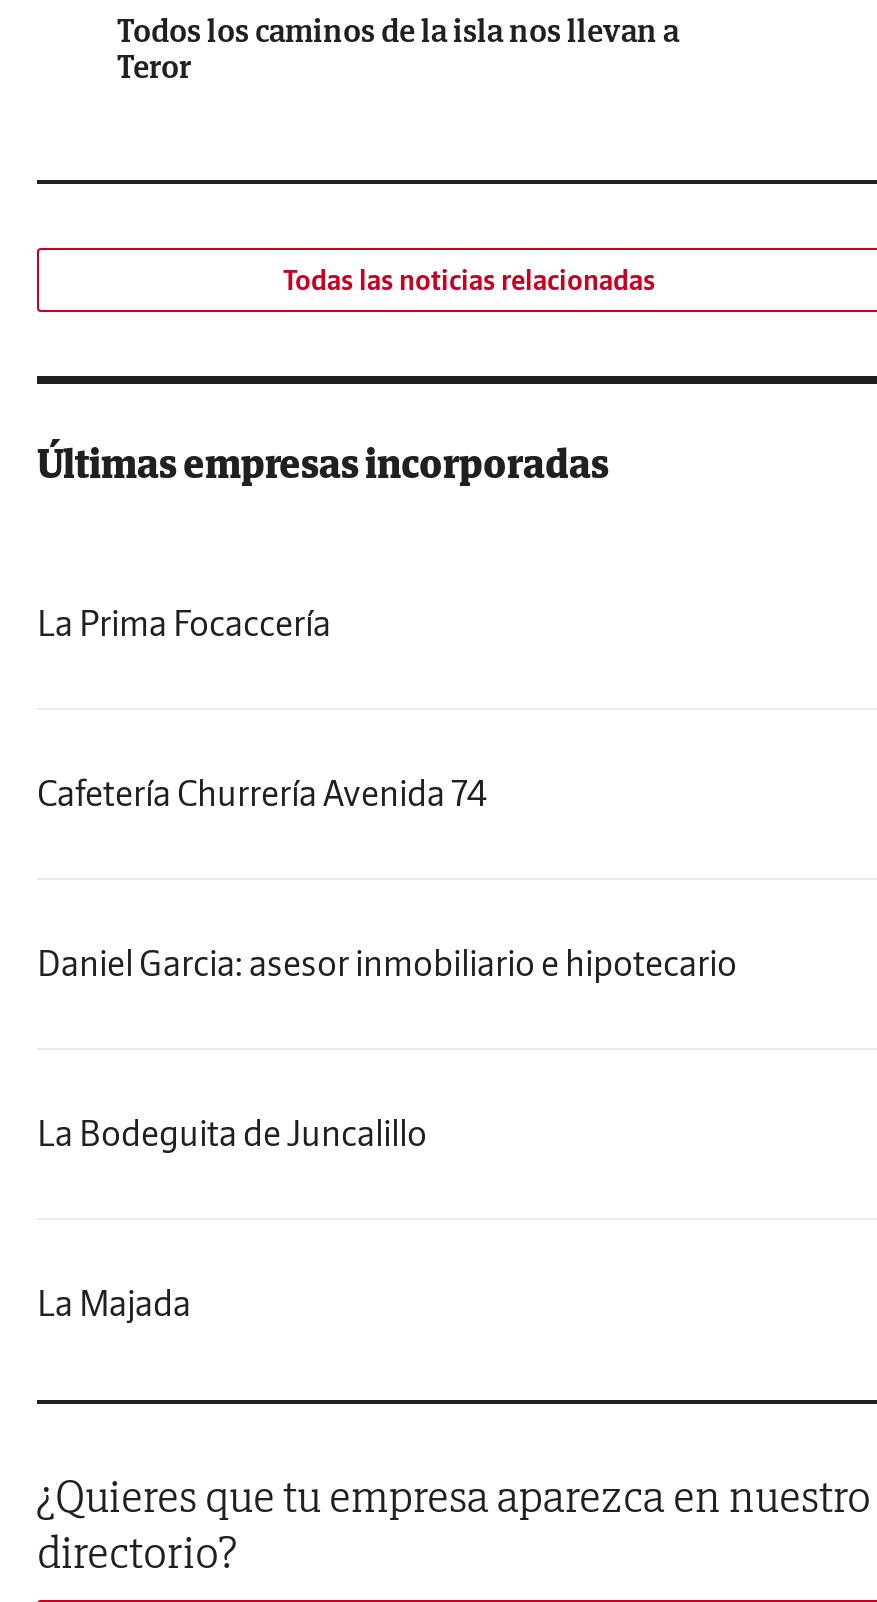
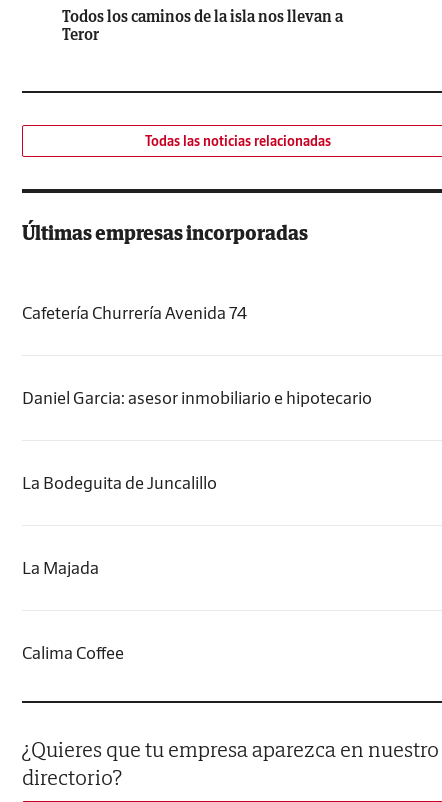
- La Prima Focaccería

moved up: Cafetería Churrería Avenida 74 | Daniel Garcia: asesor inmobiliario e hipotecario | La Bodeguita de Juncalillo | La Majada

+ Calima Coffee
